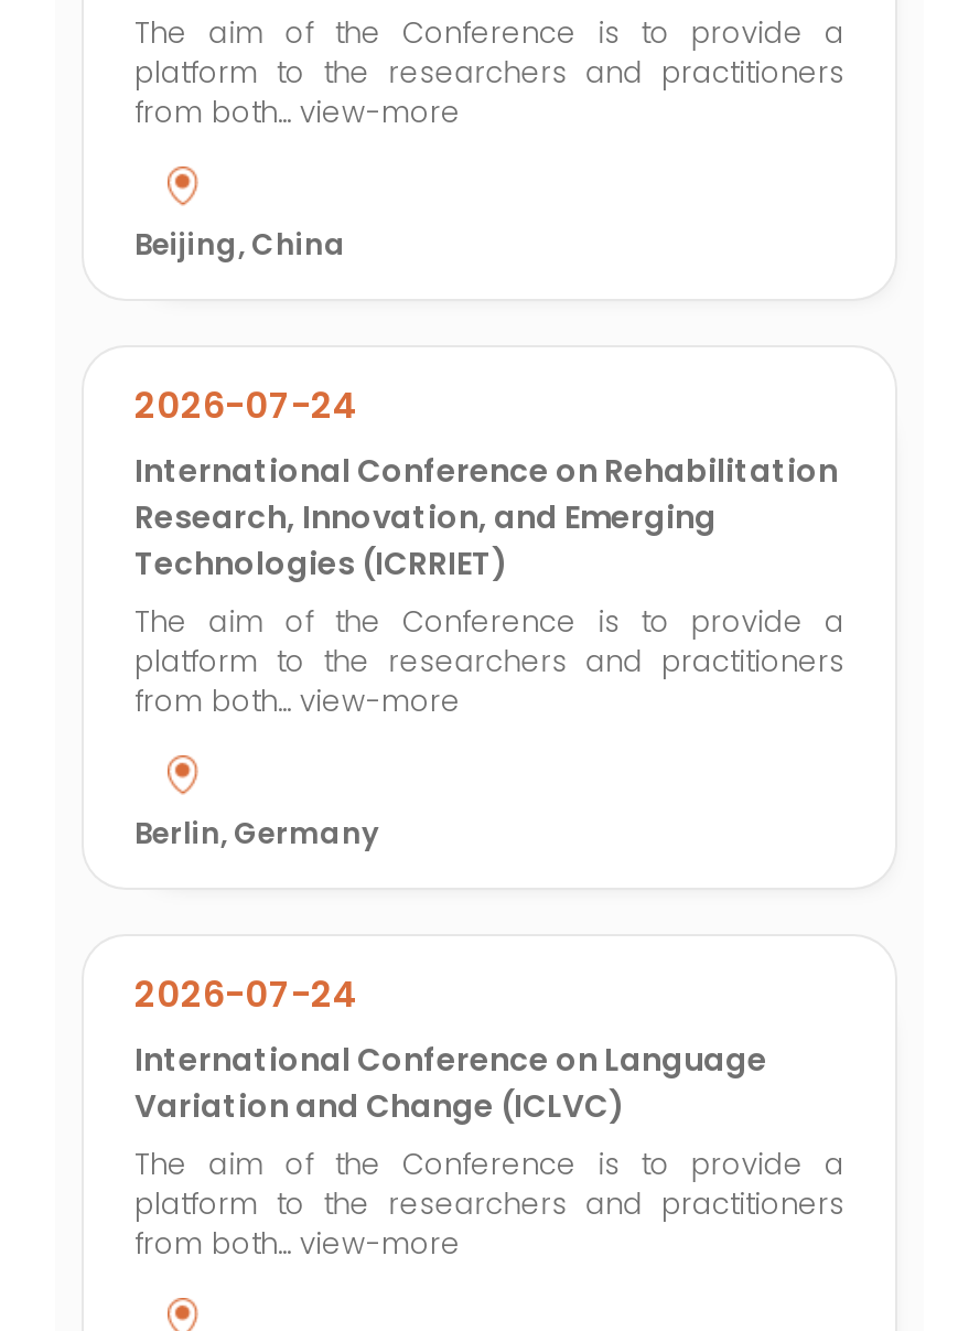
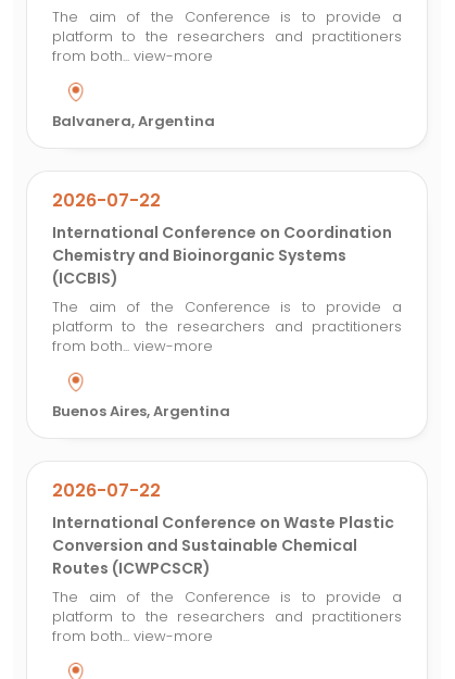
- Beijing, China
+ Balvanera, Argentina

- 2026-07-24
- International Conference on Rehabilitation
- Research, Innovation, and Emerging
- Technologies (ICRRIET)
+ 2026-07-22
+ International Conference on Coordination
+ Chemistry and Bioinorganic Systems
+ (ICCBIS)

- Berlin, Germany
+ Buenos Aires, Argentina

- 2026-07-24
- International Conference on Language
- Variation and Change (ICLVC)
+ 2026-07-22
+ International Conference on Waste Plastic
+ Conversion and Sustainable Chemical
+ Routes (ICWPCSCR)
